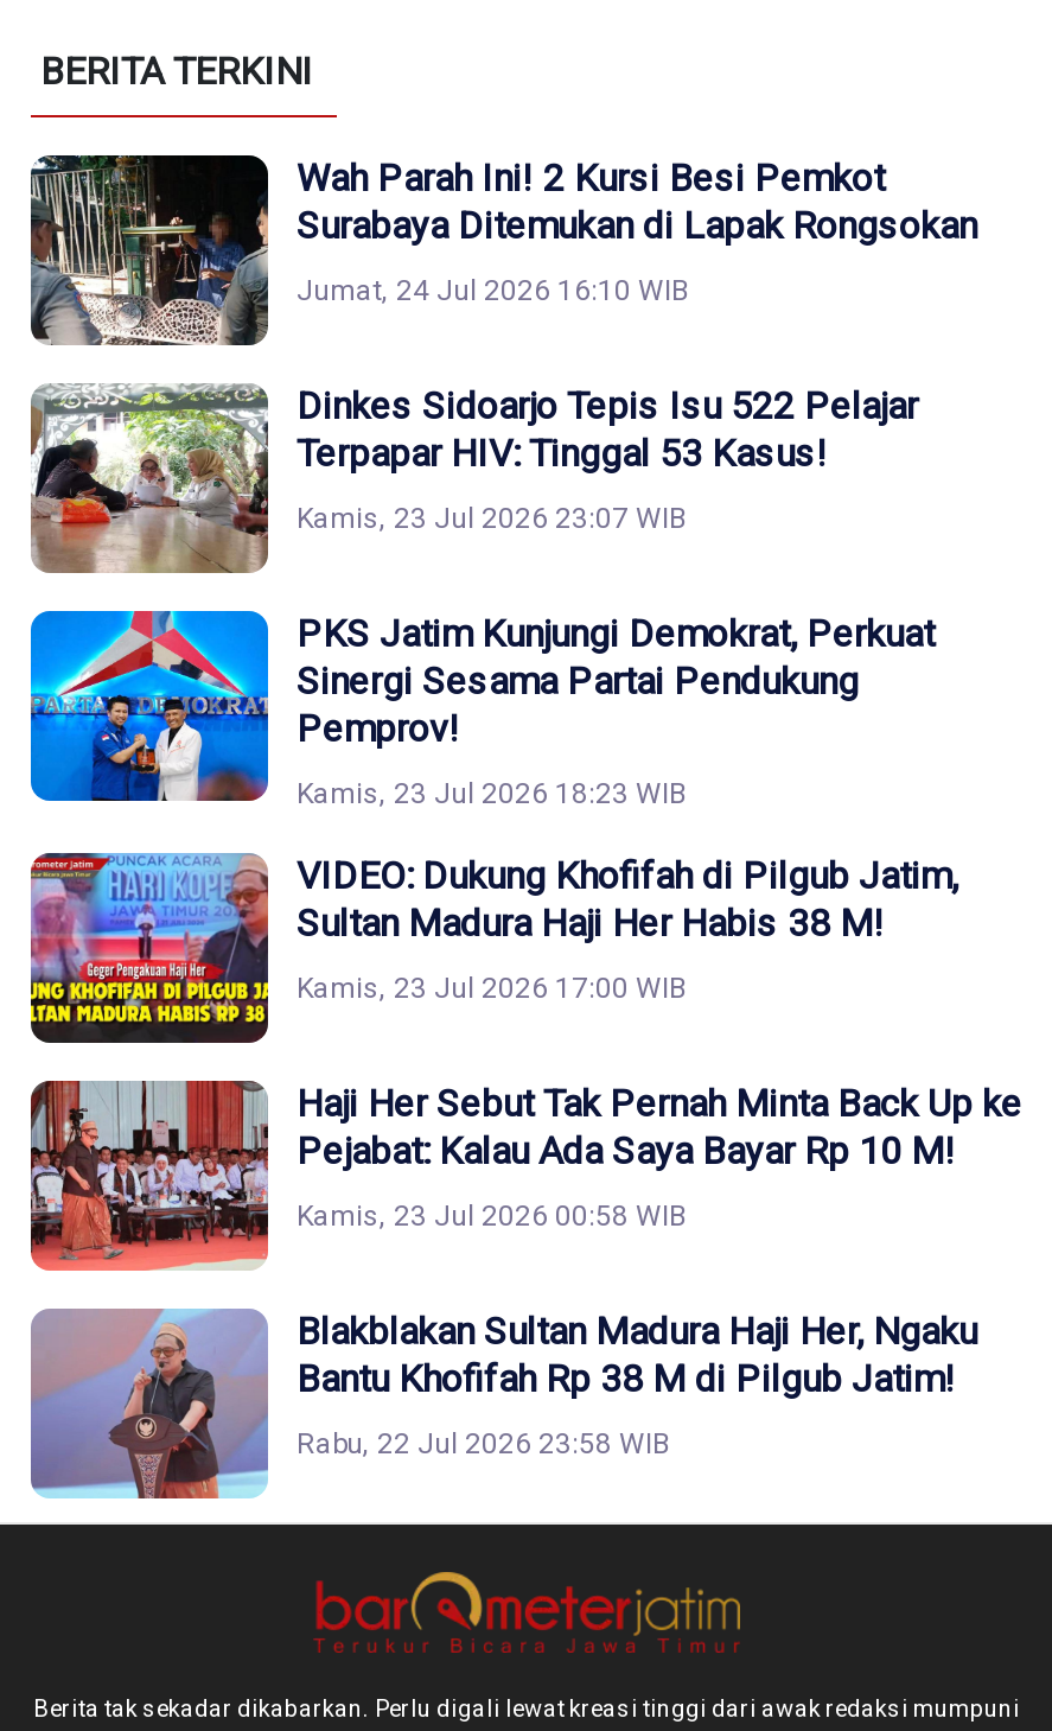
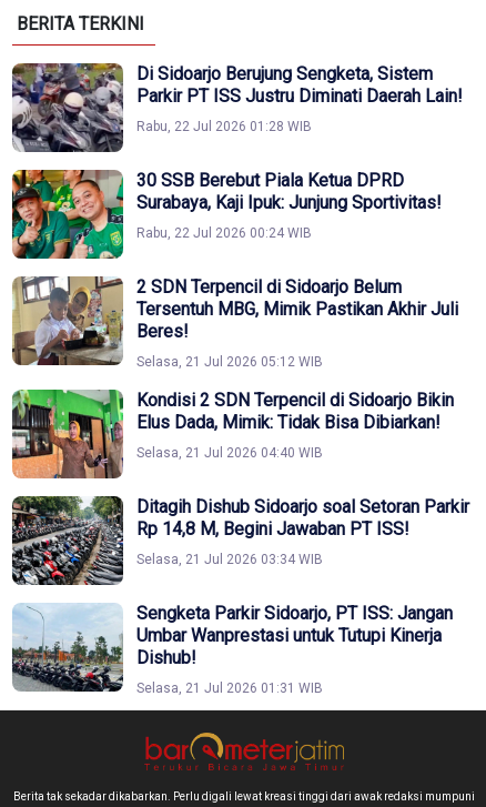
- [image]
- Wah Parah Ini! 2 Kursi Besi Pemkot
- Surabaya Ditemukan di Lapak Rongsokan
+ [image]
+ Di Sidoarjo Berujung Sengketa, Sistem
+ Parkir PT ISS Justru Diminati Daerah Lain!

- Jumat, 24 Jul 2026 16:10 WIB
+ Rabu, 22 Jul 2026 01:28 WIB

- [image]
- Dinkes Sidoarjo Tepis Isu 522 Pelajar
- Terpapar HIV: Tinggal 53 Kasus!
+ [image]
+ 30 SSB Berebut Piala Ketua DPRD
+ Surabaya, Kaji Ipuk: Junjung Sportivitas!

- Kamis, 23 Jul 2026 23:07 WIB
+ Rabu, 22 Jul 2026 00:24 WIB

- [image]
- PKS Jatim Kunjungi Demokrat, Perkuat
- Sinergi Sesama Partai Pendukung
- Pemprov!
+ [image]
+ 2 SDN Terpencil di Sidoarjo Belum
+ Tersentuh MBG, Mimik Pastikan Akhir Juli
+ Beres!

- Kamis, 23 Jul 2026 18:23 WIB
+ Selasa, 21 Jul 2026 05:12 WIB

- [image]
- VIDEO: Dukung Khofifah di Pilgub Jatim,
- Sultan Madura Haji Her Habis 38 M!
+ [image]
+ Kondisi 2 SDN Terpencil di Sidoarjo Bikin
+ Elus Dada, Mimik: Tidak Bisa Dibiarkan!

- Kamis, 23 Jul 2026 17:00 WIB
+ Selasa, 21 Jul 2026 04:40 WIB

- [image]
- Haji Her Sebut Tak Pernah Minta Back Up ke
- Pejabat: Kalau Ada Saya Bayar Rp 10 M!
+ [image]
+ Ditagih Dishub Sidoarjo soal Setoran Parkir
+ Rp 14,8 M, Begini Jawaban PT ISS!

- Kamis, 23 Jul 2026 00:58 WIB
+ Selasa, 21 Jul 2026 03:34 WIB

- [image]
- Blakblakan Sultan Madura Haji Her, Ngaku
- Bantu Khofifah Rp 38 M di Pilgub Jatim!
+ [image]
+ Sengketa Parkir Sidoarjo, PT ISS: Jangan
+ Umbar Wanprestasi untuk Tutupi Kinerja
+ Dishub!

- Rabu, 22 Jul 2026 23:58 WIB
+ Selasa, 21 Jul 2026 01:31 WIB
